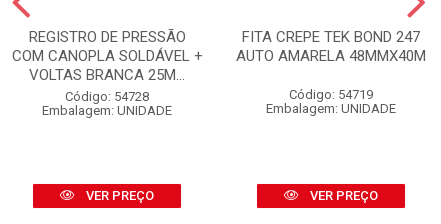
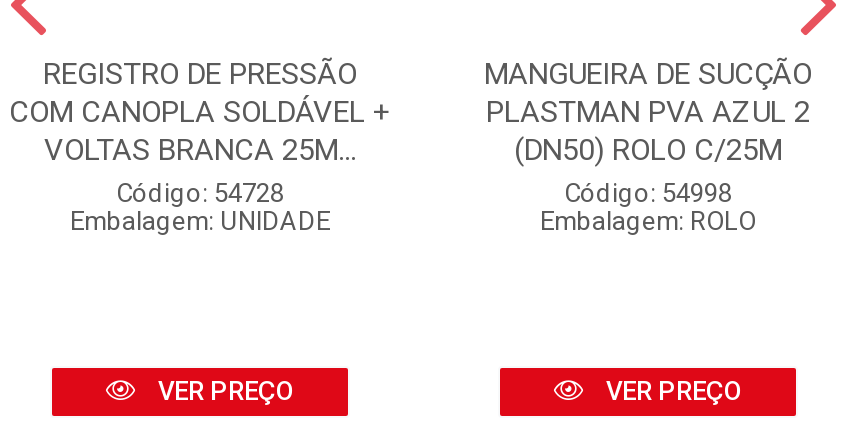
- FITA CREPE TEK BOND 247
- AUTO AMARELA 48MMX40M
- Código: 54719
- Embalagem: UNIDADE
+ MANGUEIRA DE SUCÇÃO
+ PLASTMAN PVA AZUL 2
+ (DN50) ROLO C/25M
+ Código: 54998
+ Embalagem: ROLO
